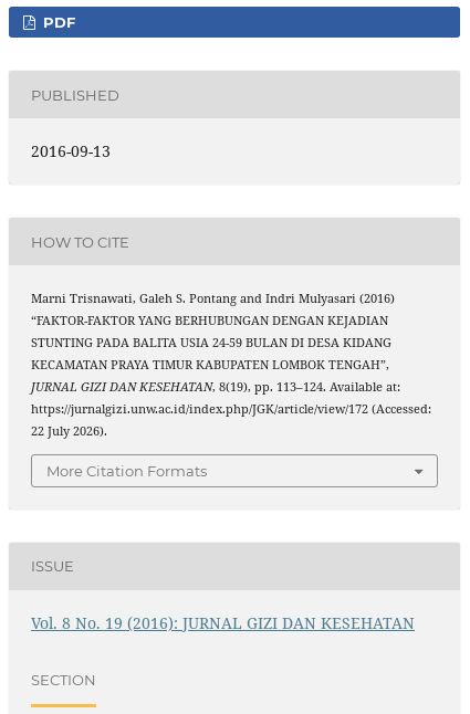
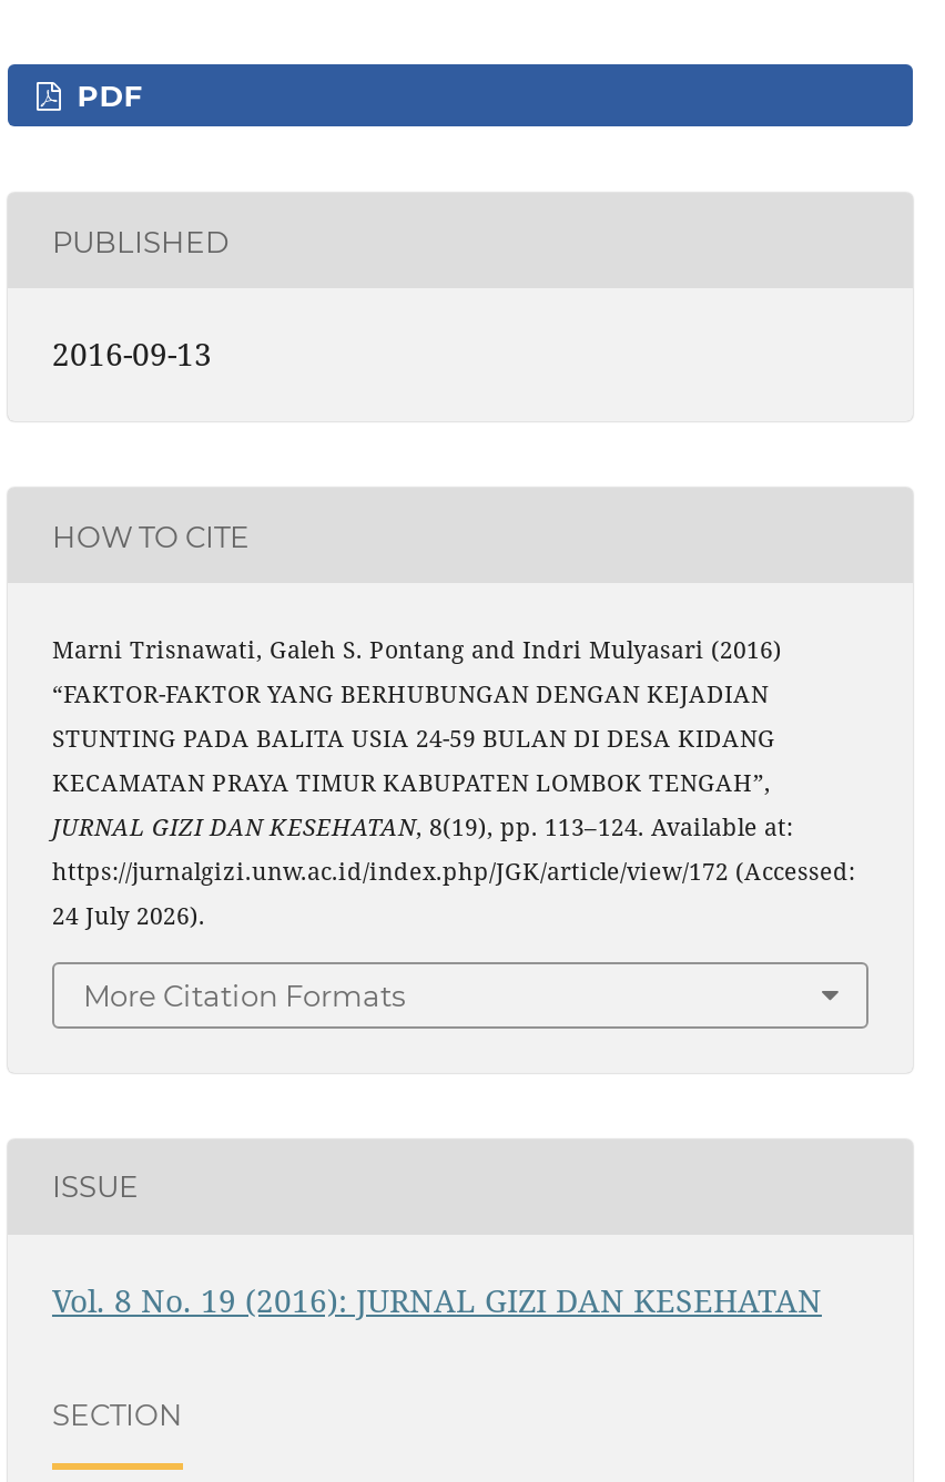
- 22 July 2026).
+ 24 July 2026).
